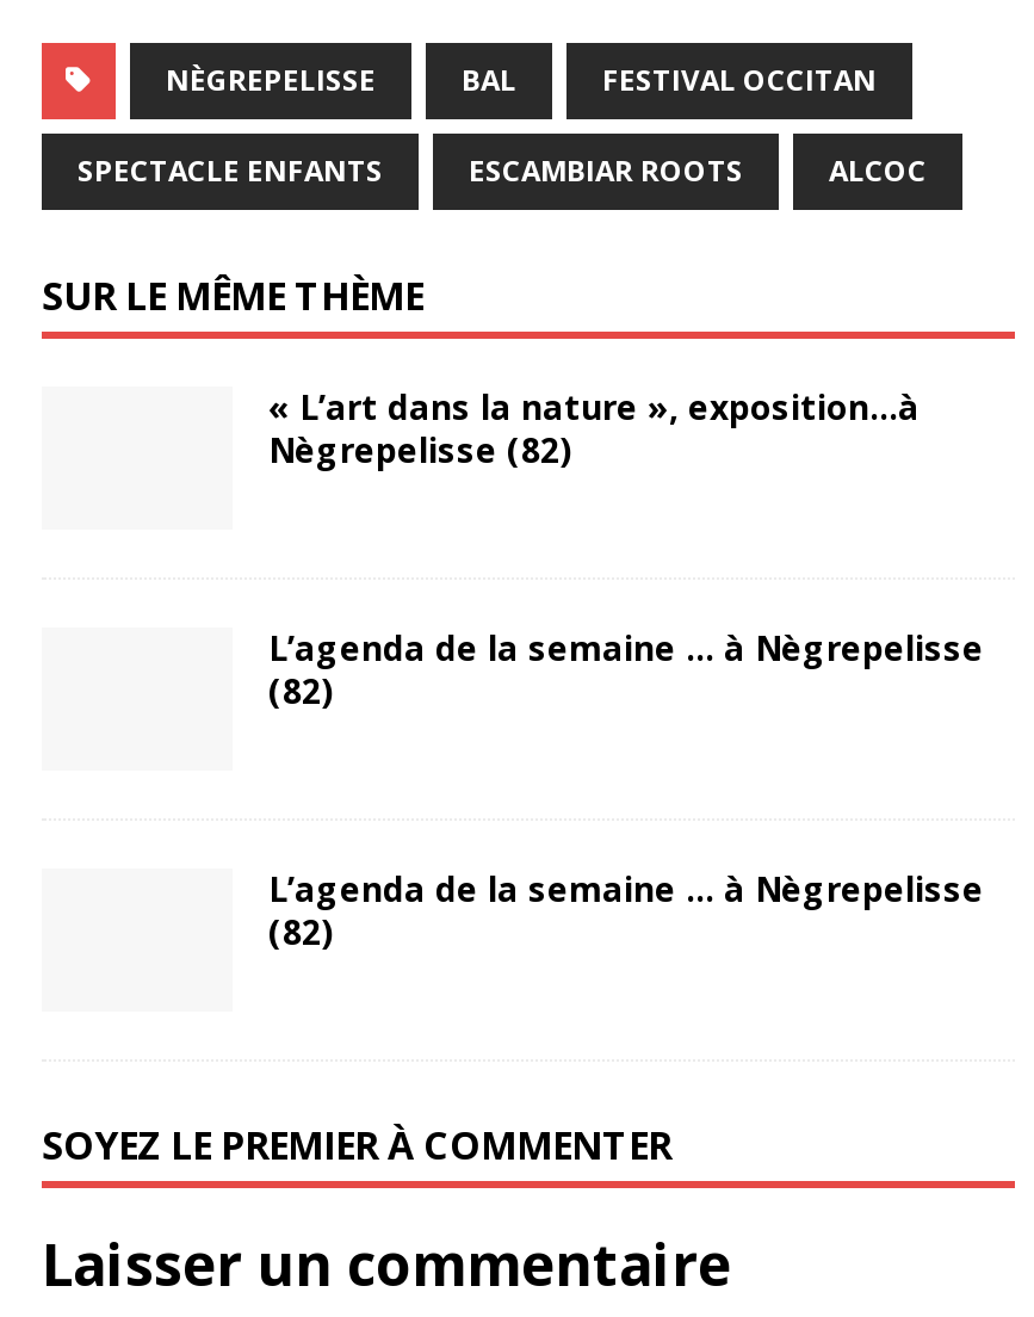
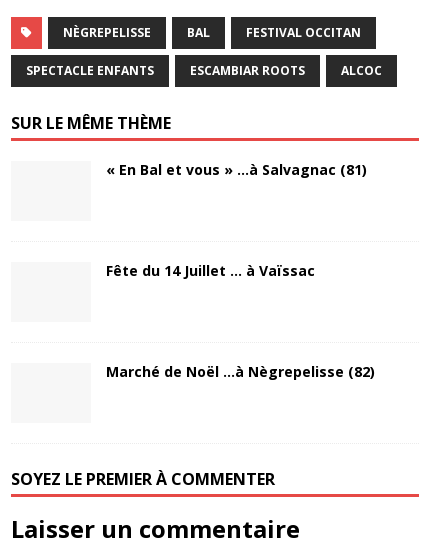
- « L’art dans la nature », exposition…à
- Nègrepelisse (82)
+ « En Bal et vous » …à Salvagnac (81)

- L’agenda de la semaine … à Nègrepelisse
- (82)
+ Fête du 14 Juillet … à Vaïssac

- L’agenda de la semaine … à Nègrepelisse
- (82)
+ Marché de Noël …à Nègrepelisse (82)
